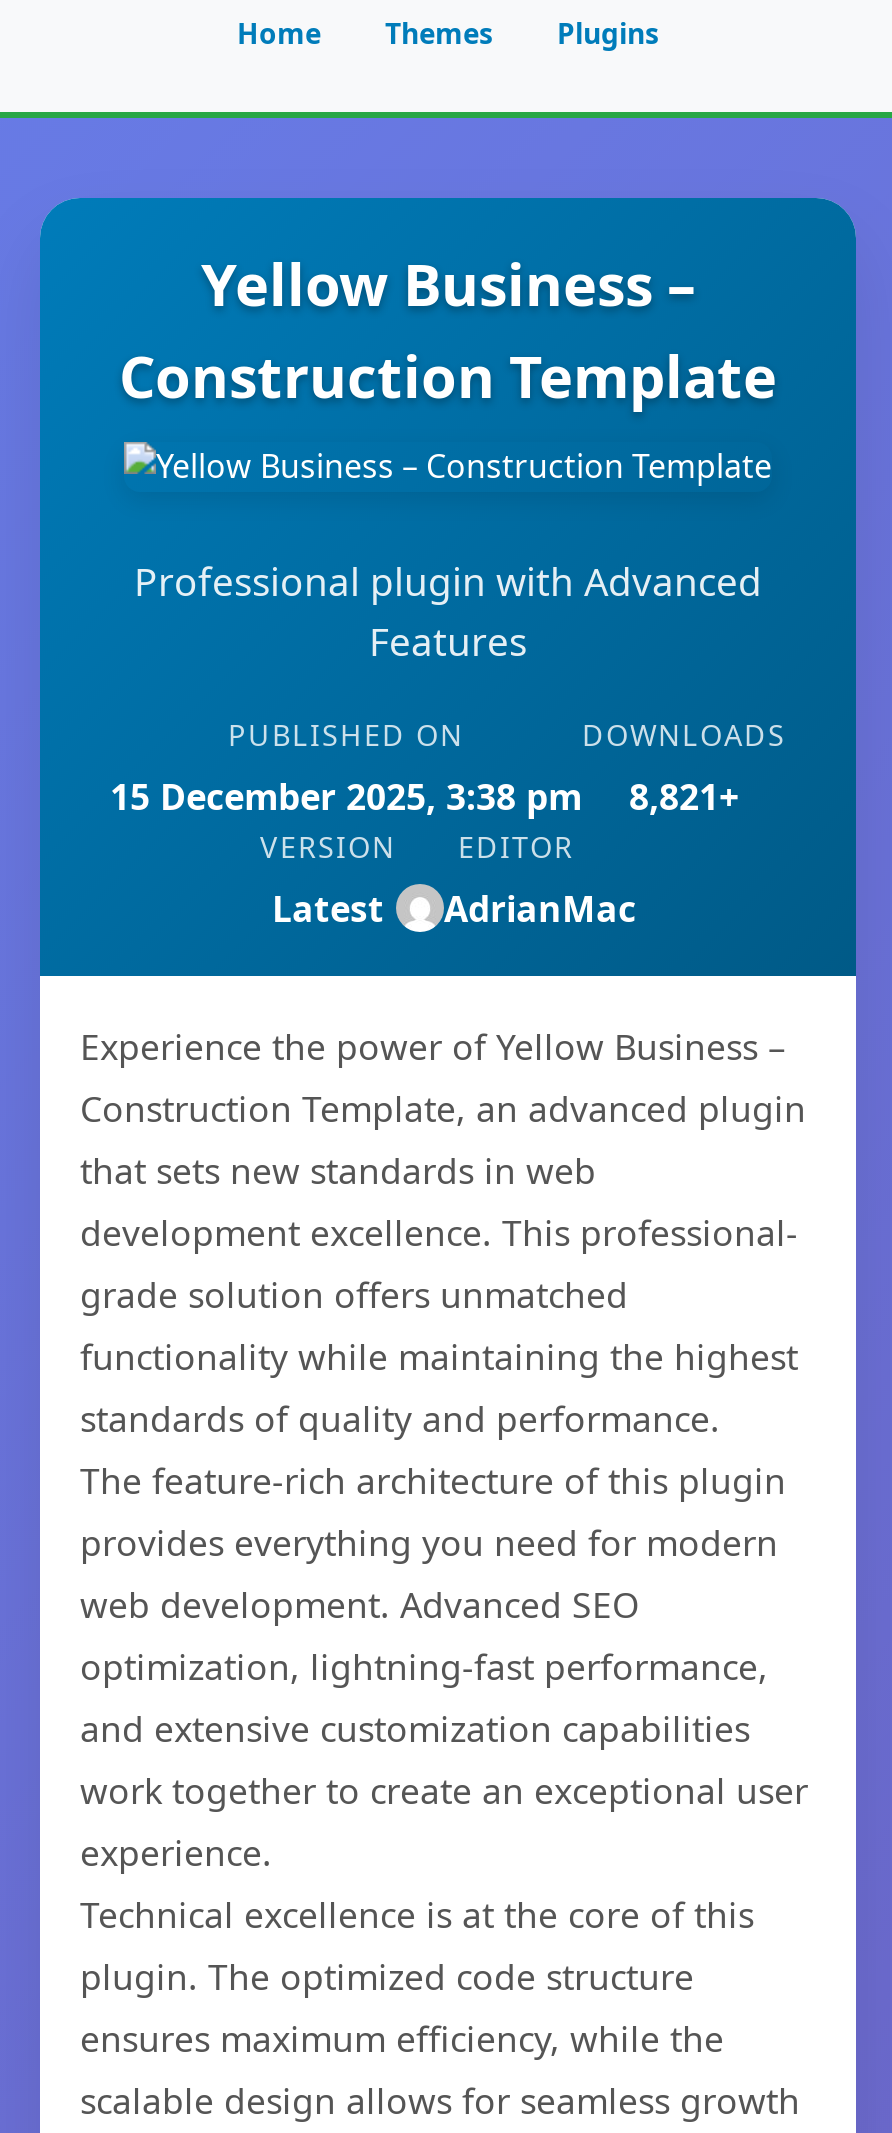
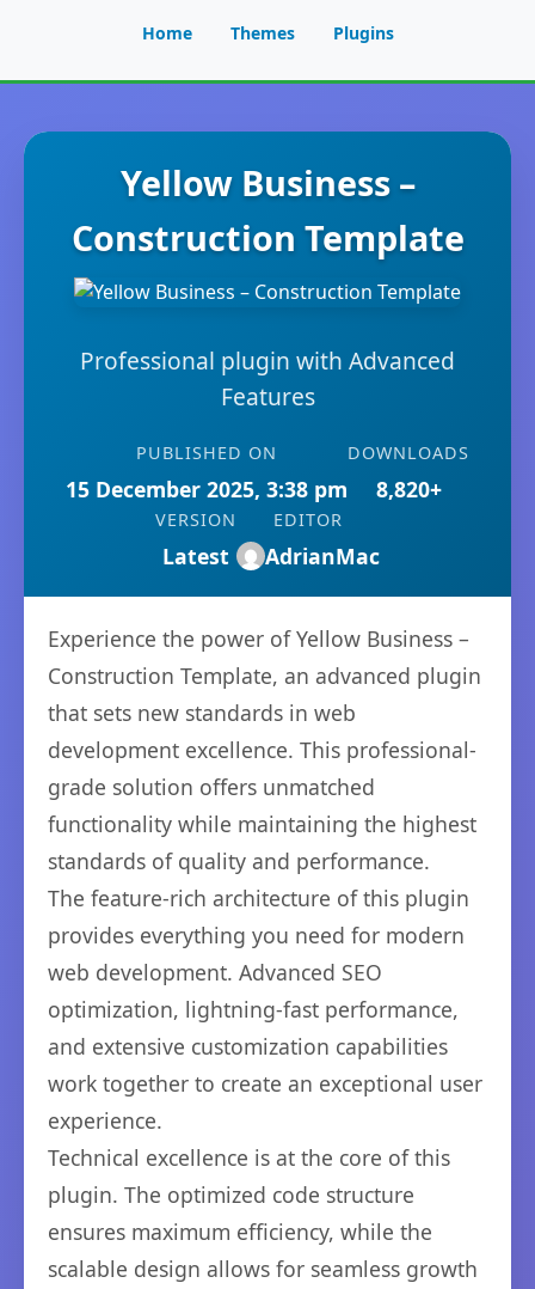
- 15 December 2025, 3:38 pm 8,821+
+ 15 December 2025, 3:38 pm 8,820+
